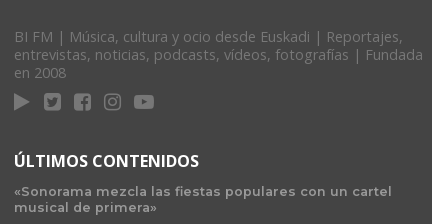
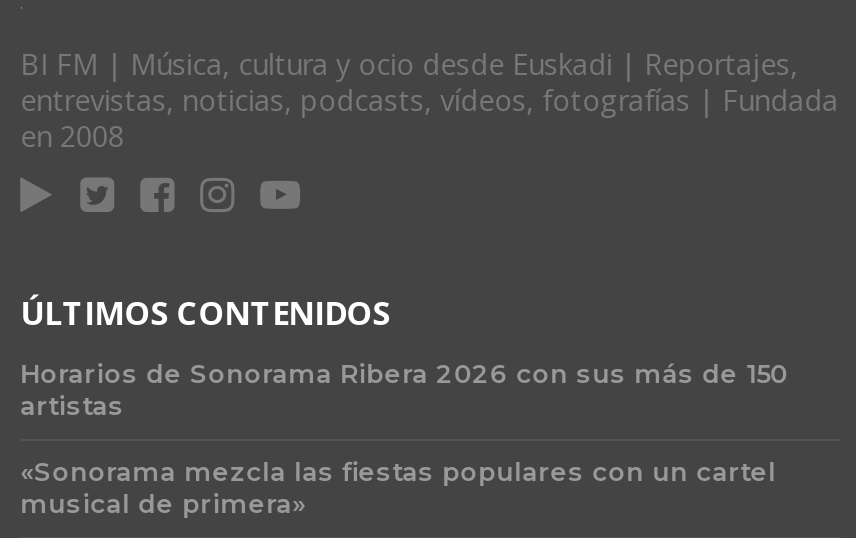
+ Horarios de Sonorama Ribera 2026 con sus más de 150
+ artistas
